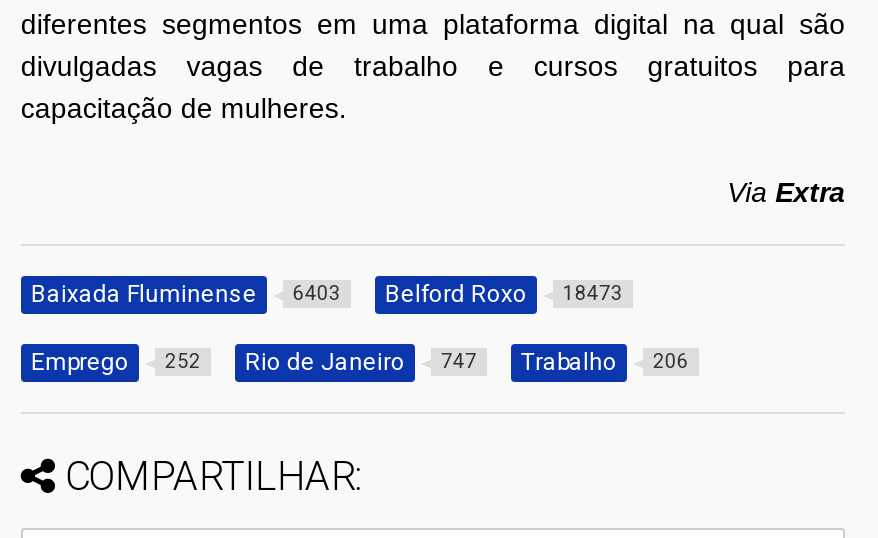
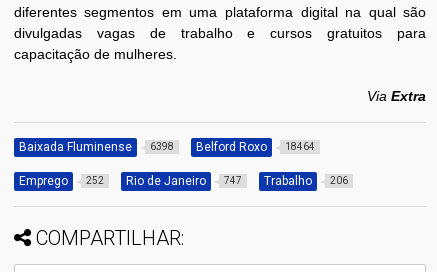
- 6403
+ 6398

- 18473
+ 18464
